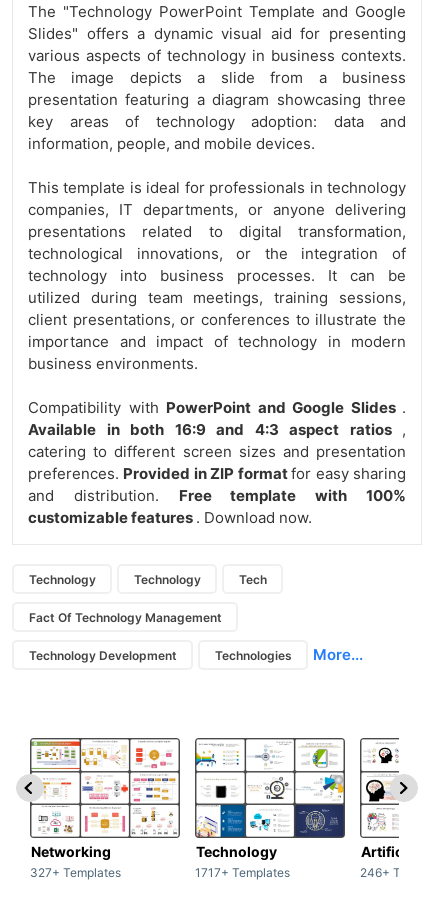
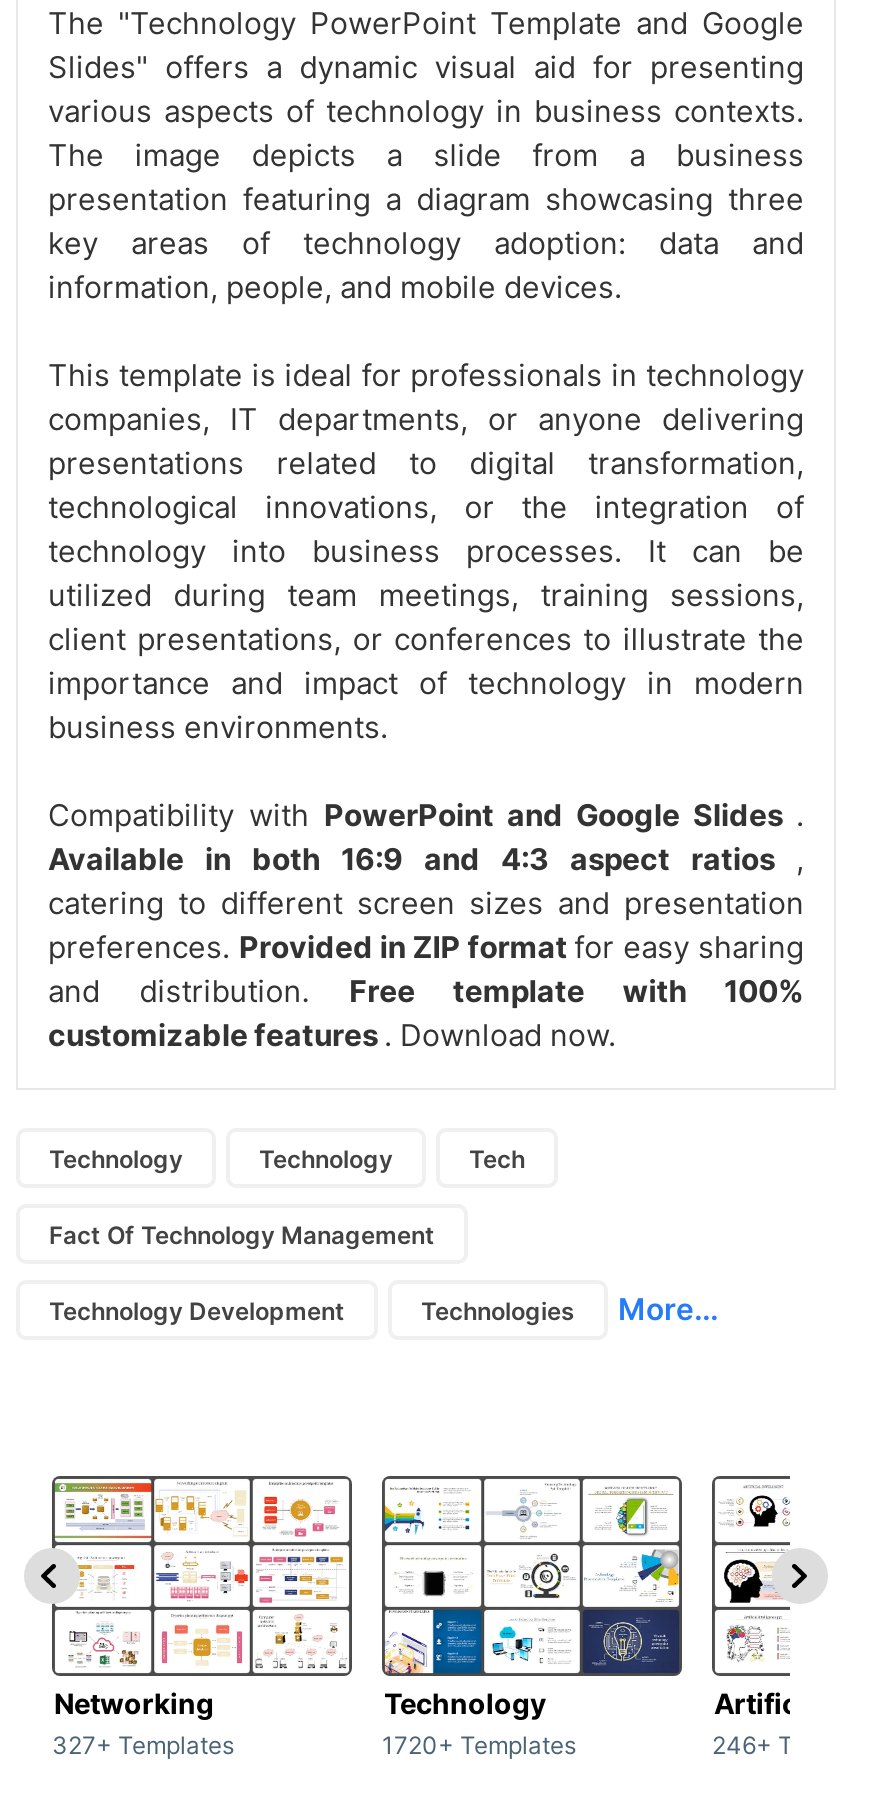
- 1717+ Templates
+ 1720+ Templates
